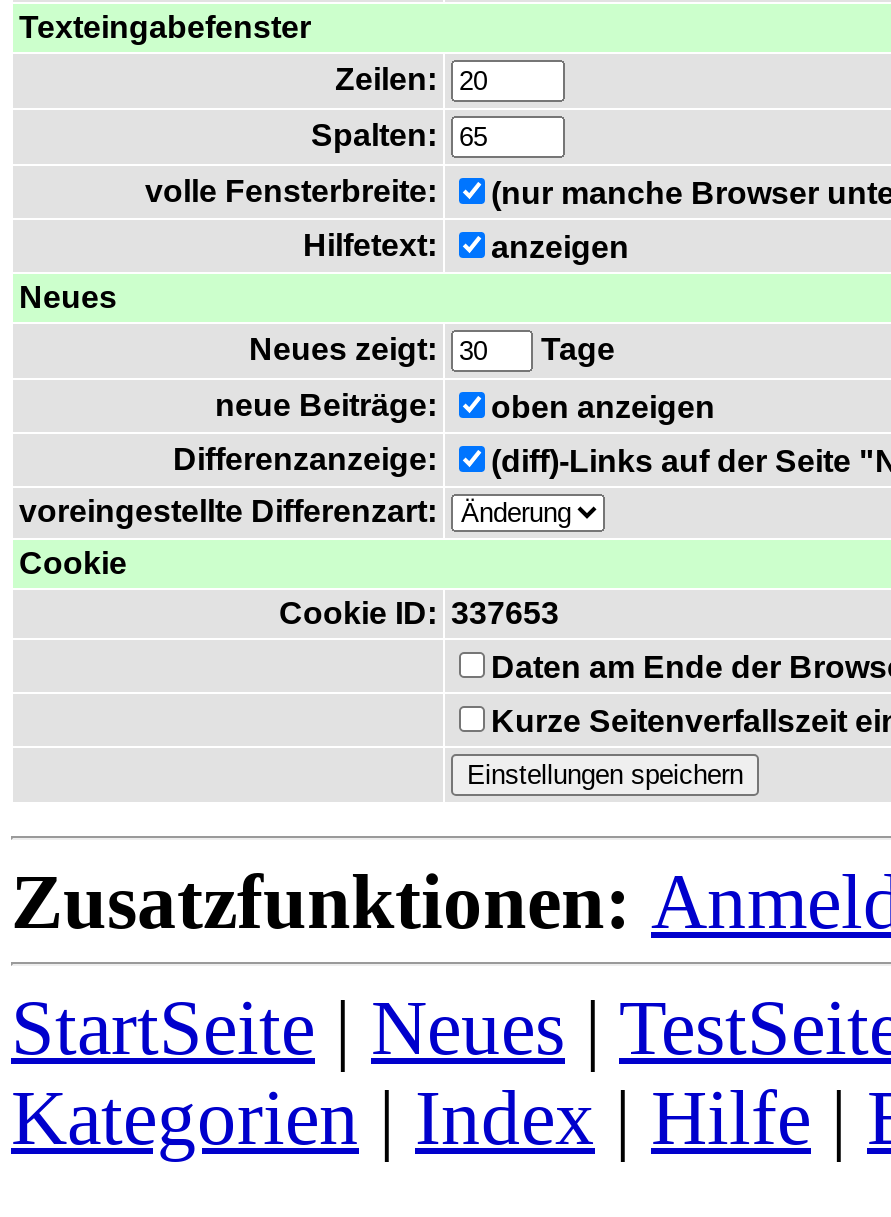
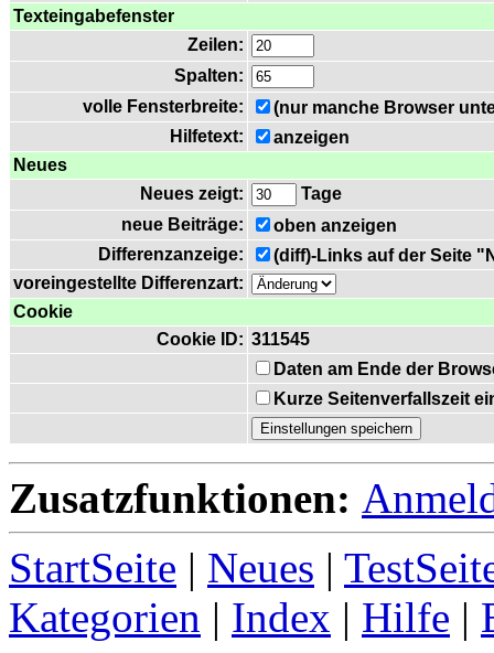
- Cookie ID: 337653
+ Cookie ID: 311545
